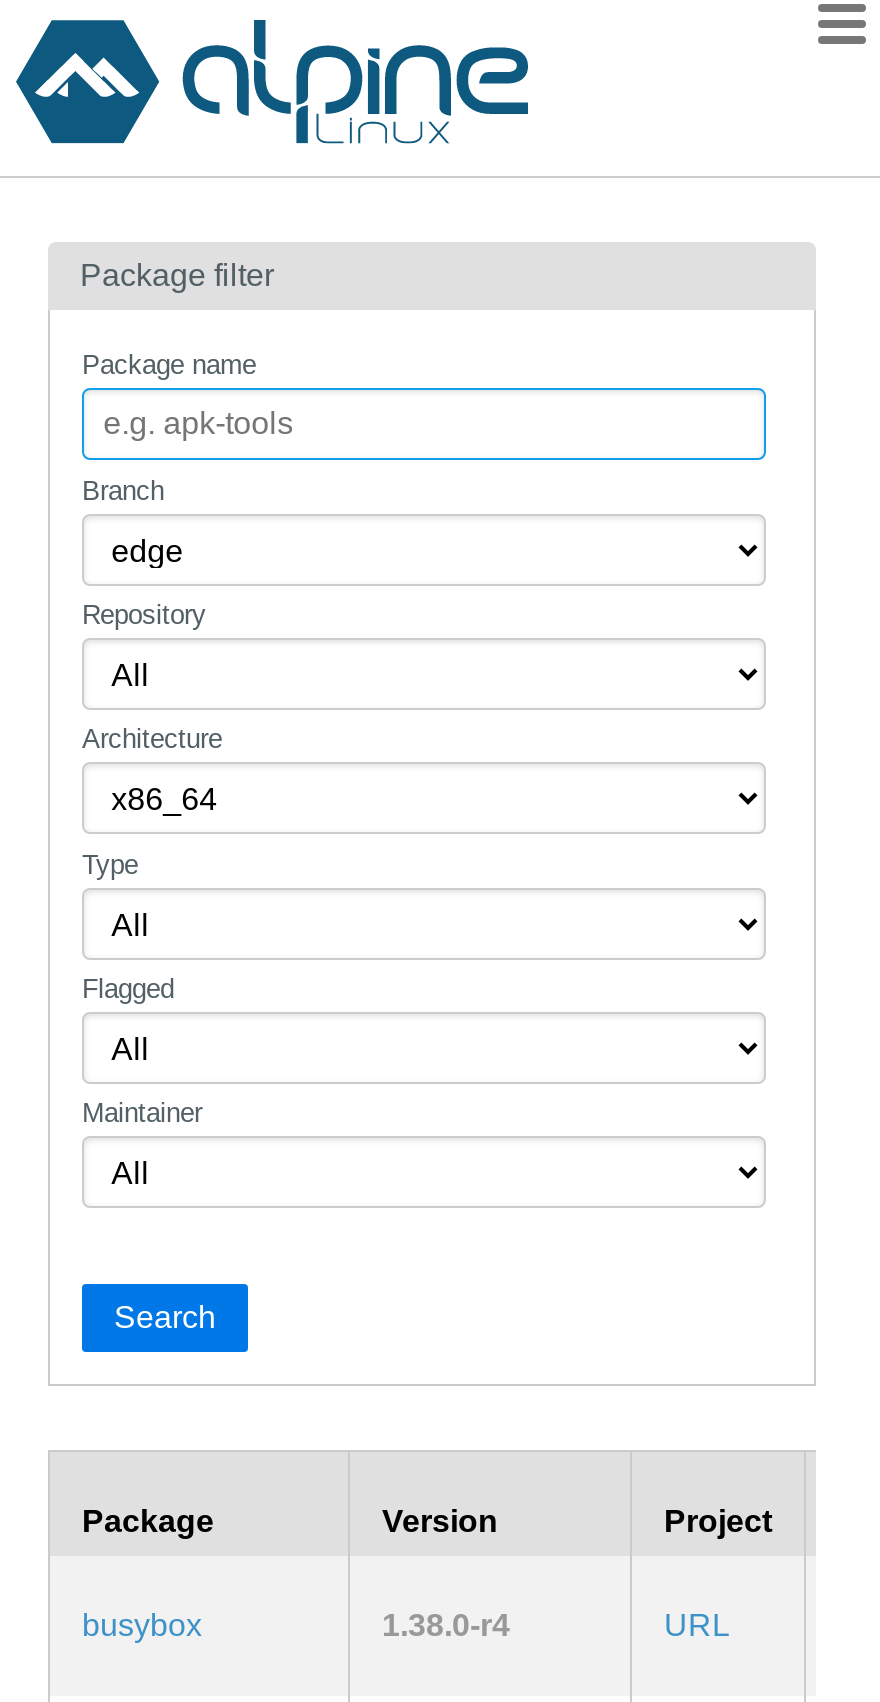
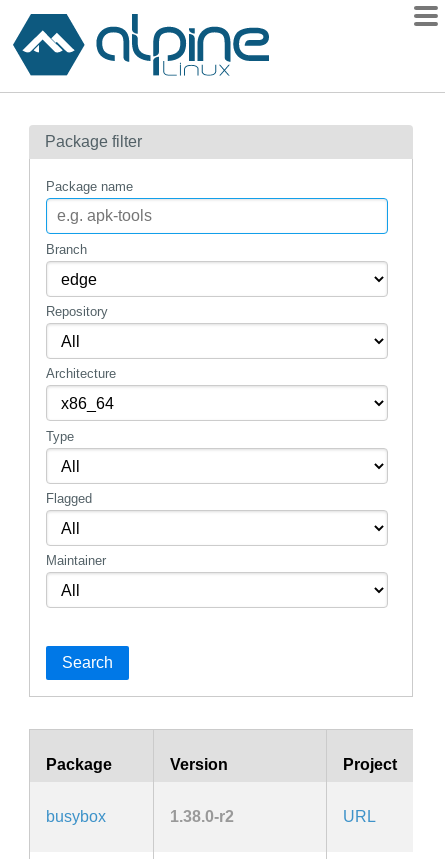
- 1.38.0-r4
+ 1.38.0-r2
